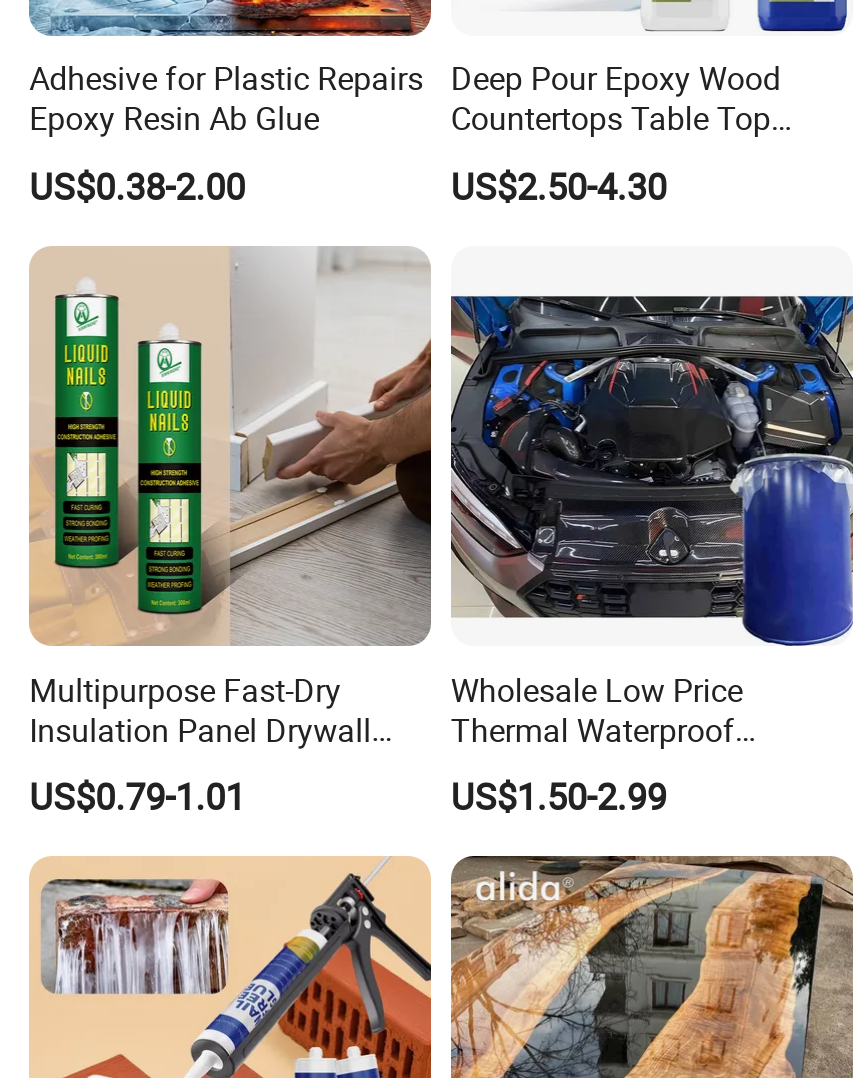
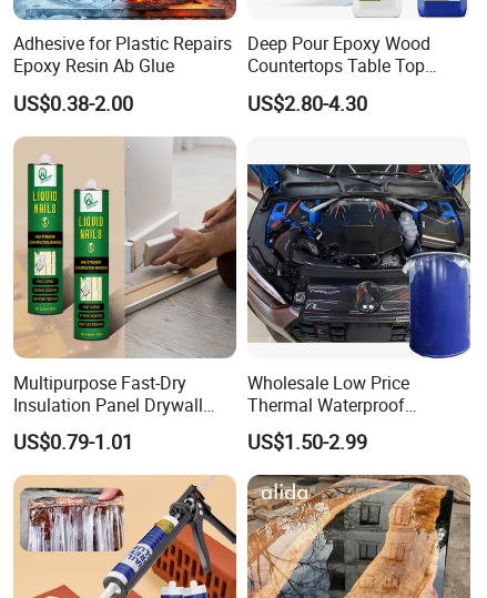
- US$2.50-4.30
+ US$2.80-4.30
